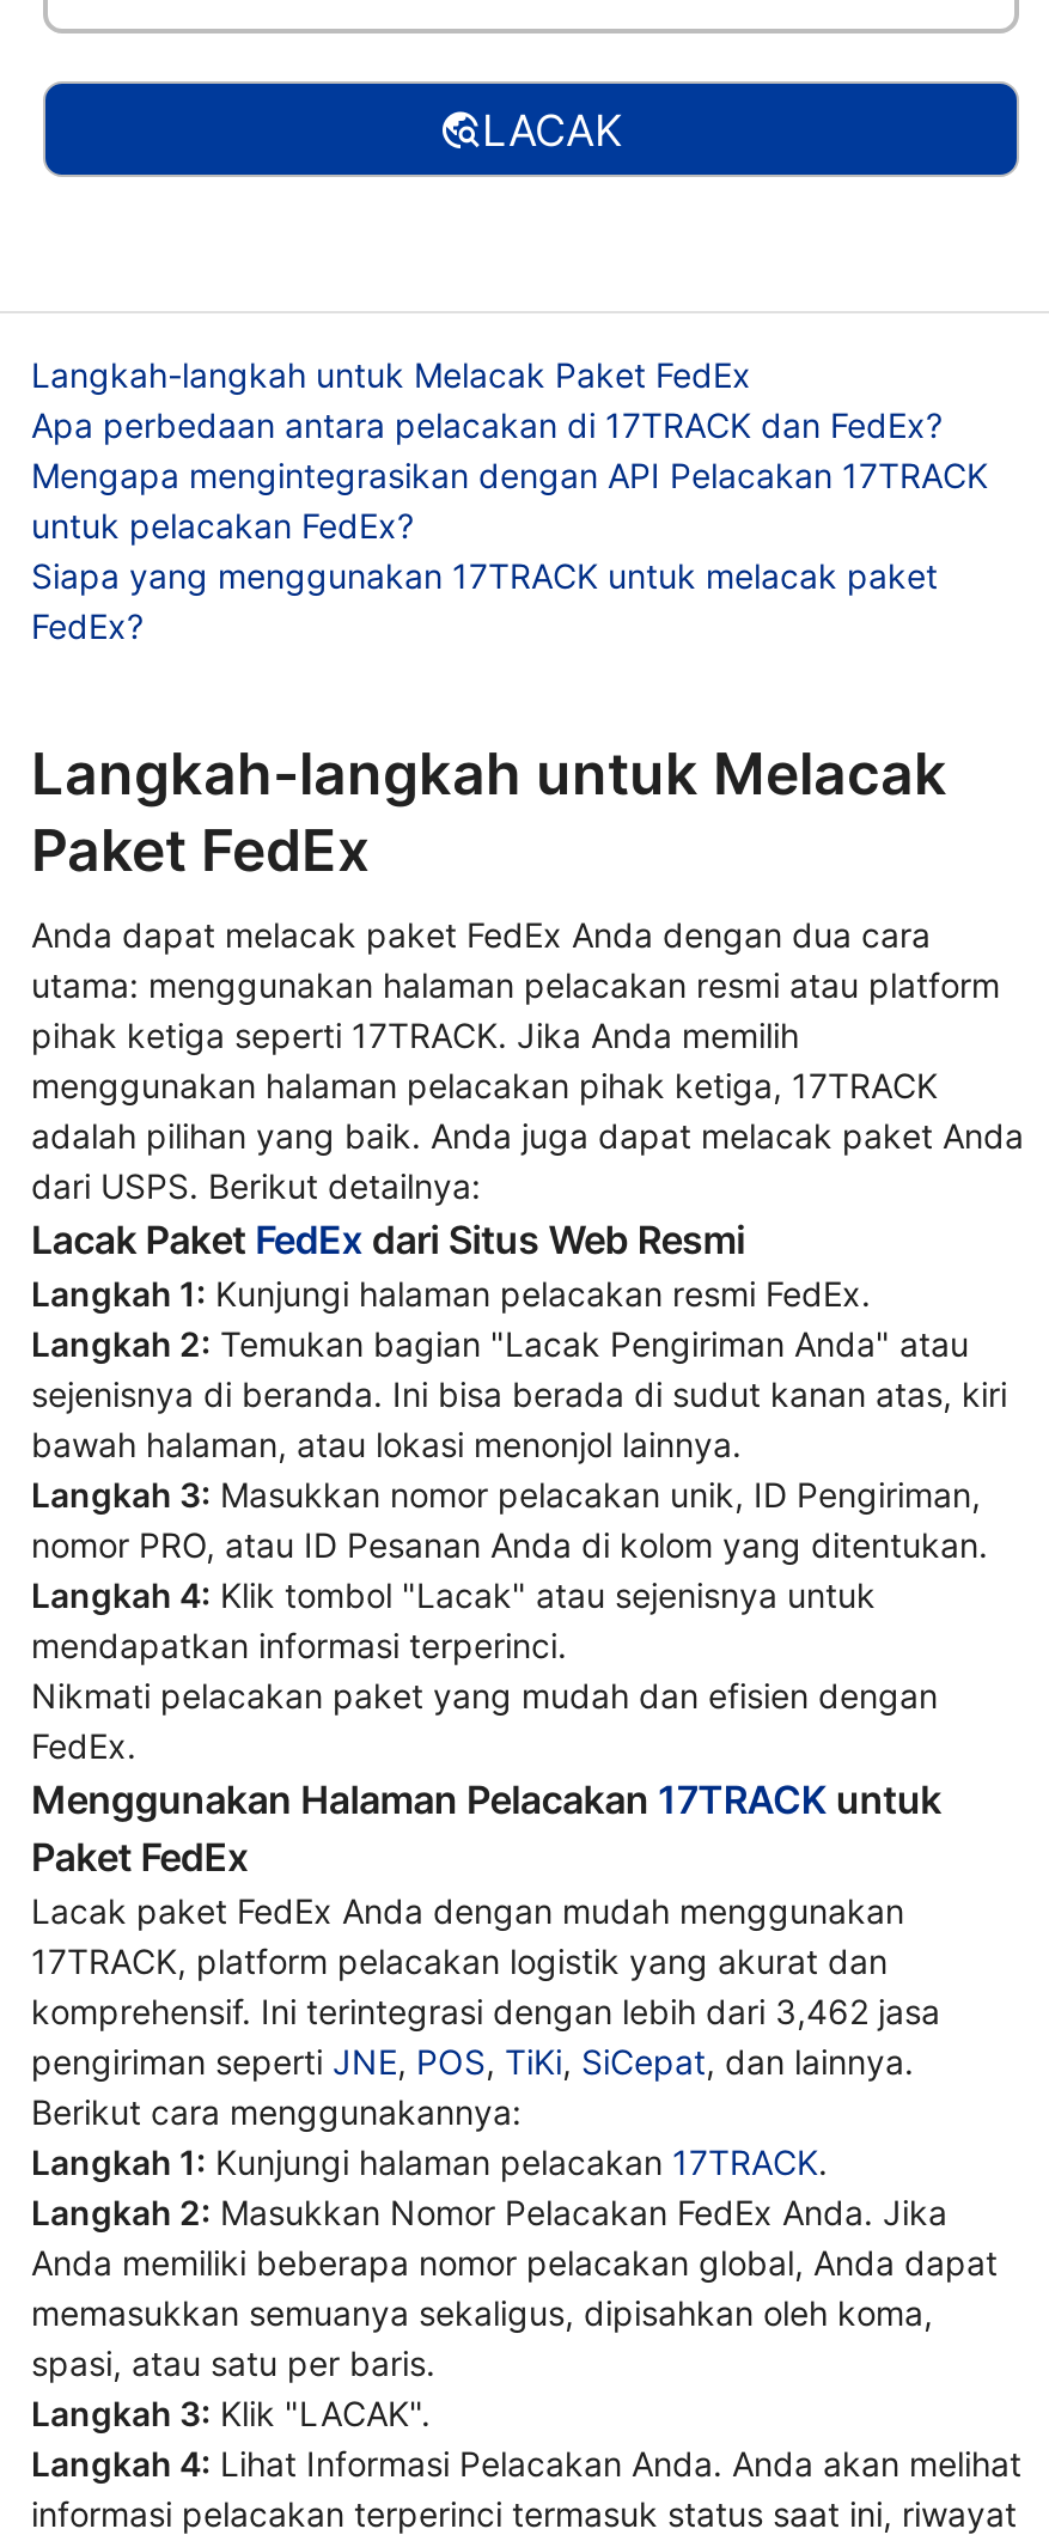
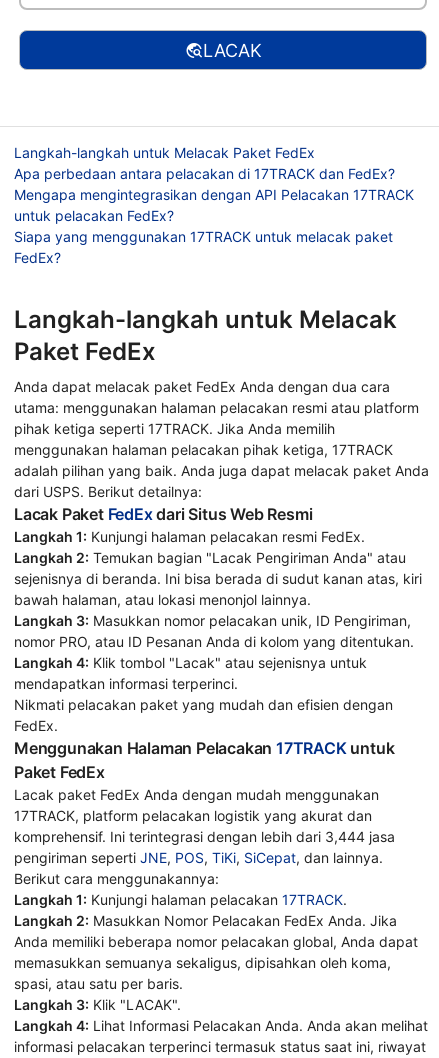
- komprehensif. Ini terintegrasi dengan lebih dari 3,462 jasa
+ komprehensif. Ini terintegrasi dengan lebih dari 3,444 jasa
